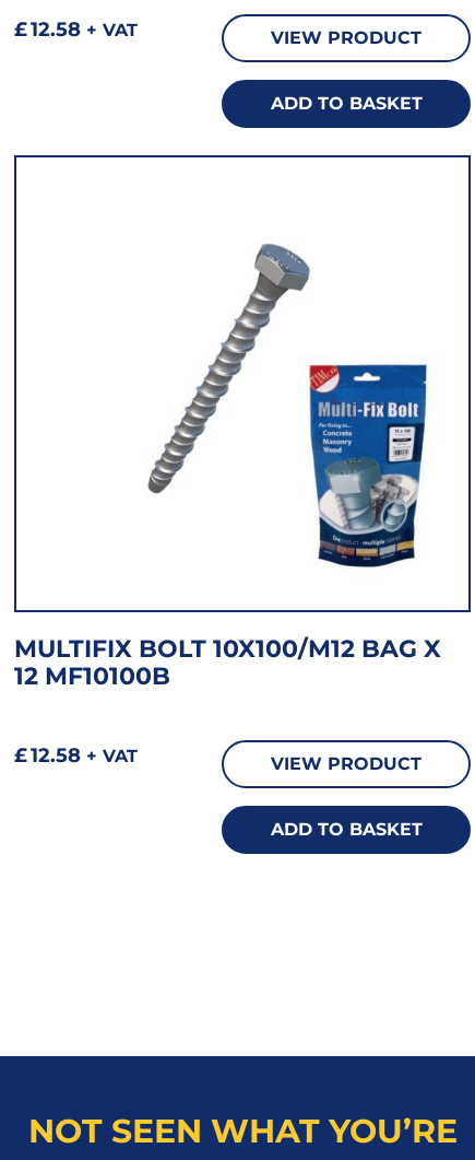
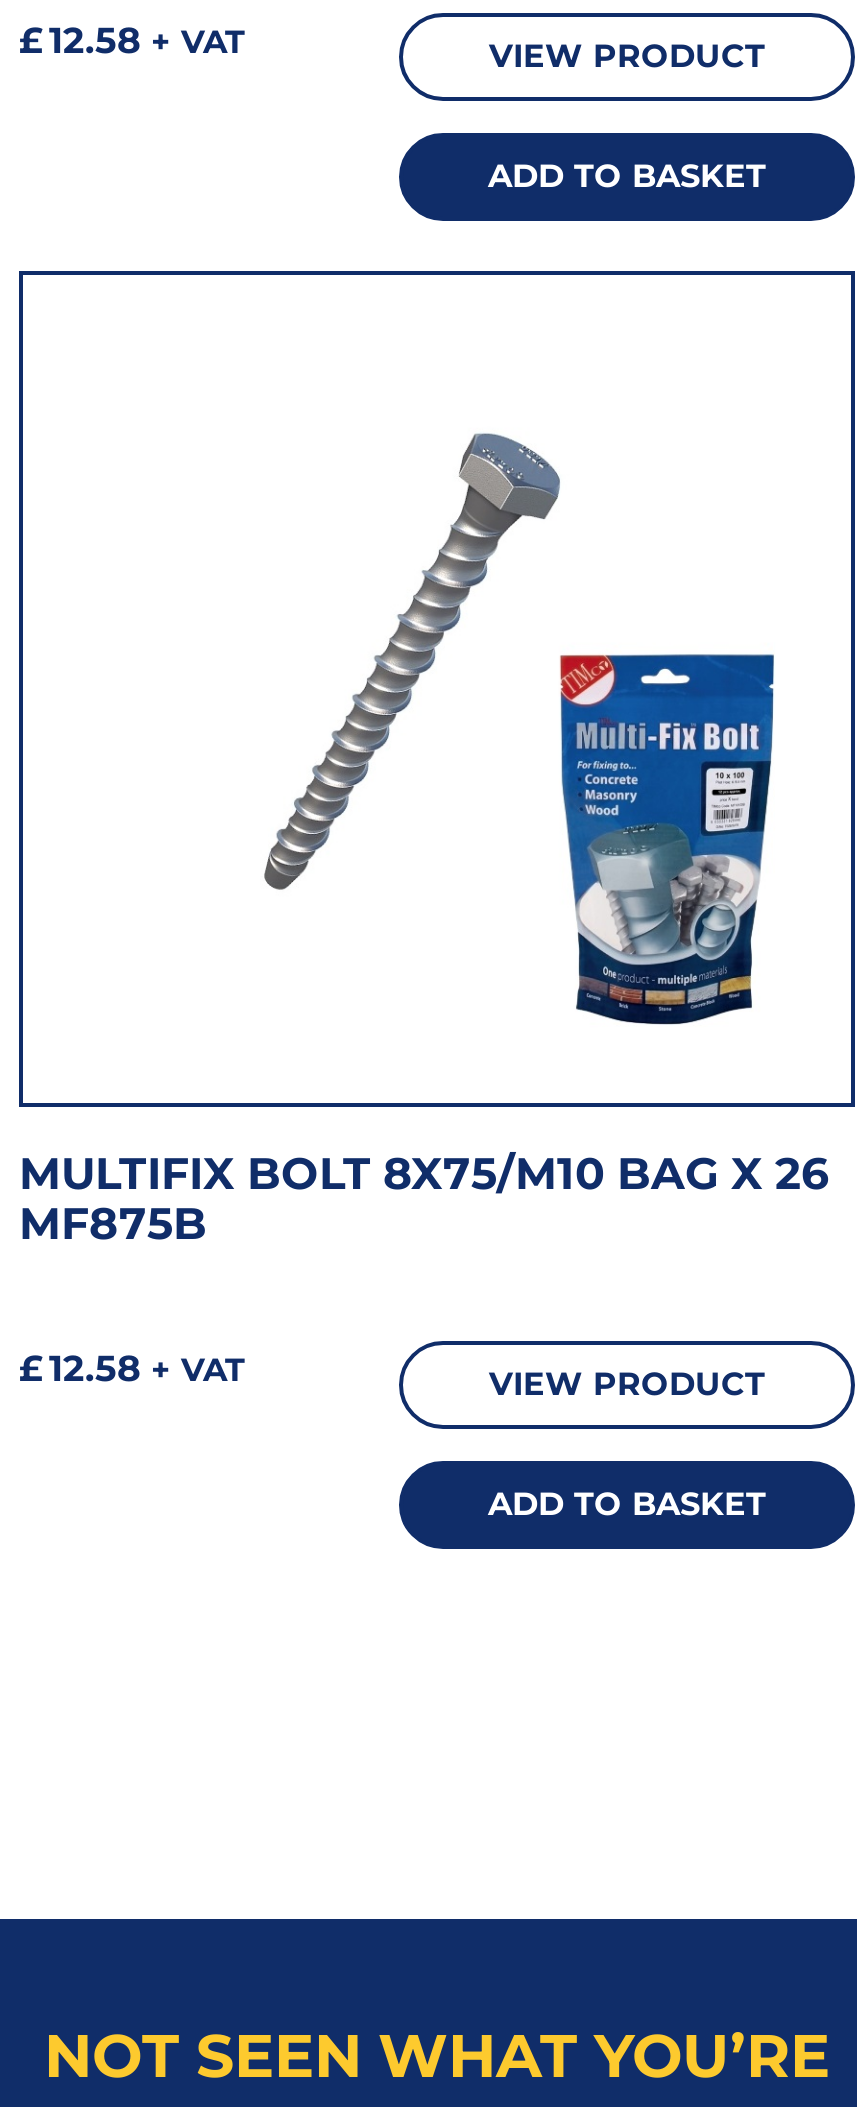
- MULTIFIX BOLT 10X100/M12 BAG X
- 12 MF10100B
+ MULTIFIX BOLT 8X75/M10 BAG X 26
+ MF875B
